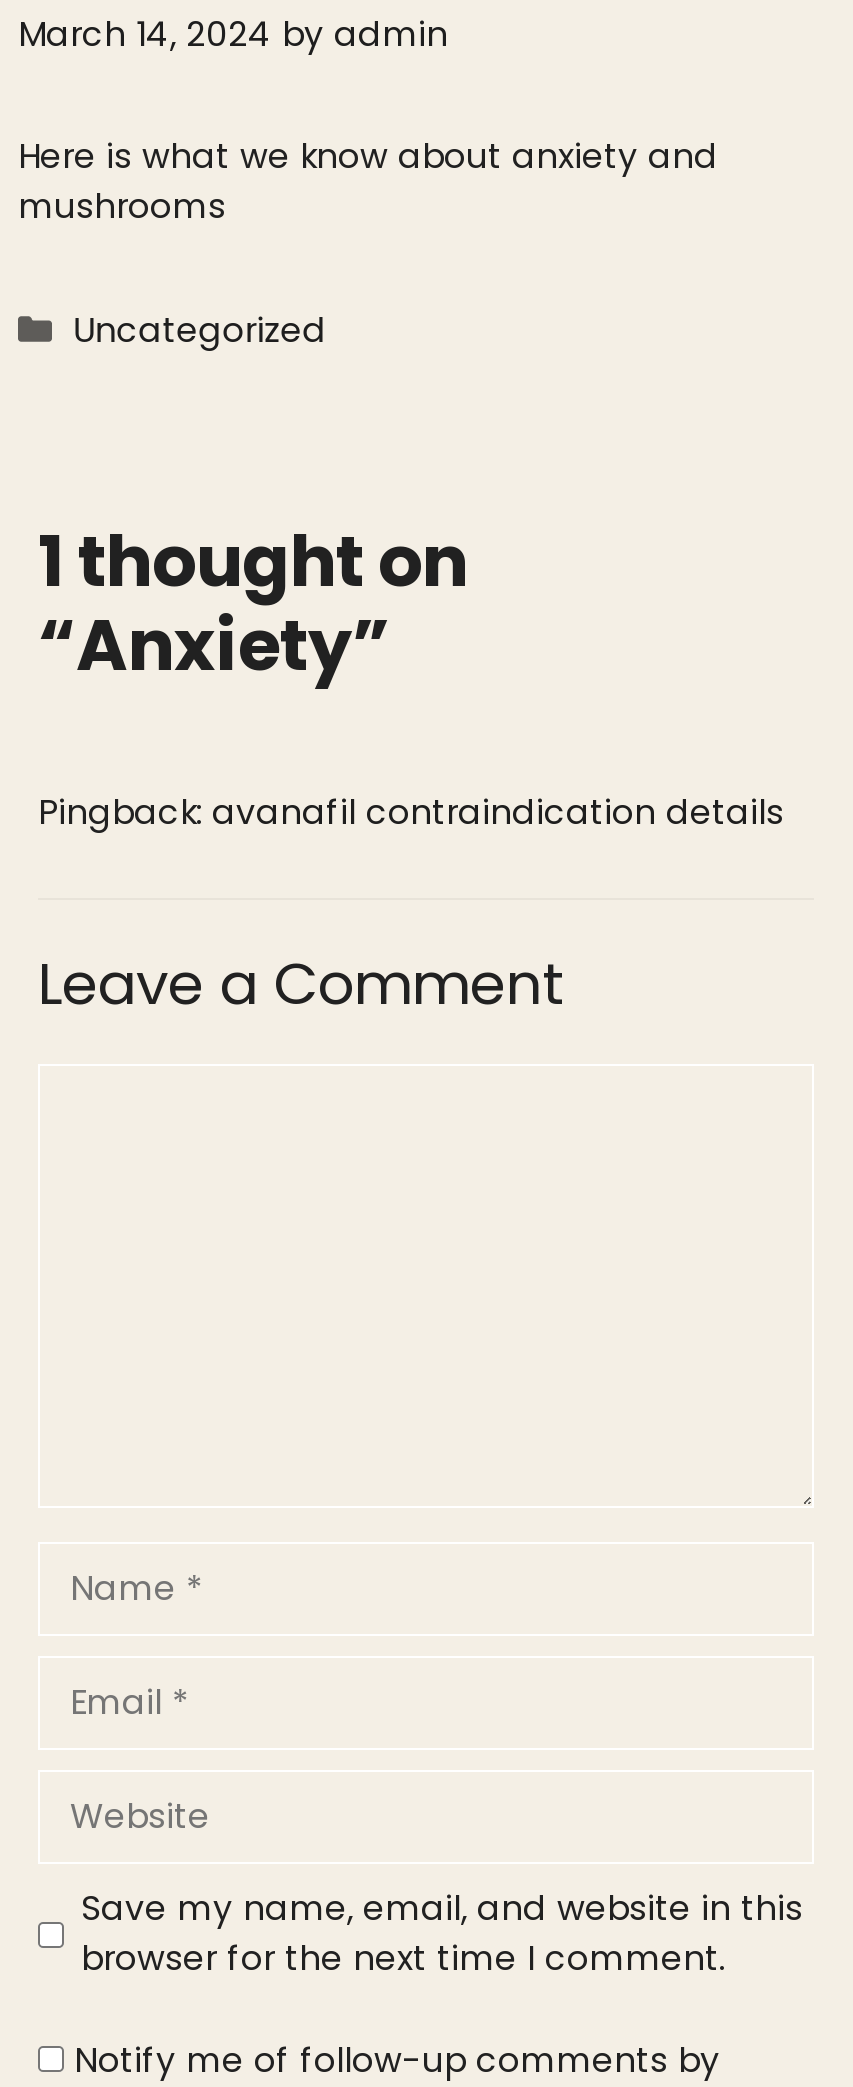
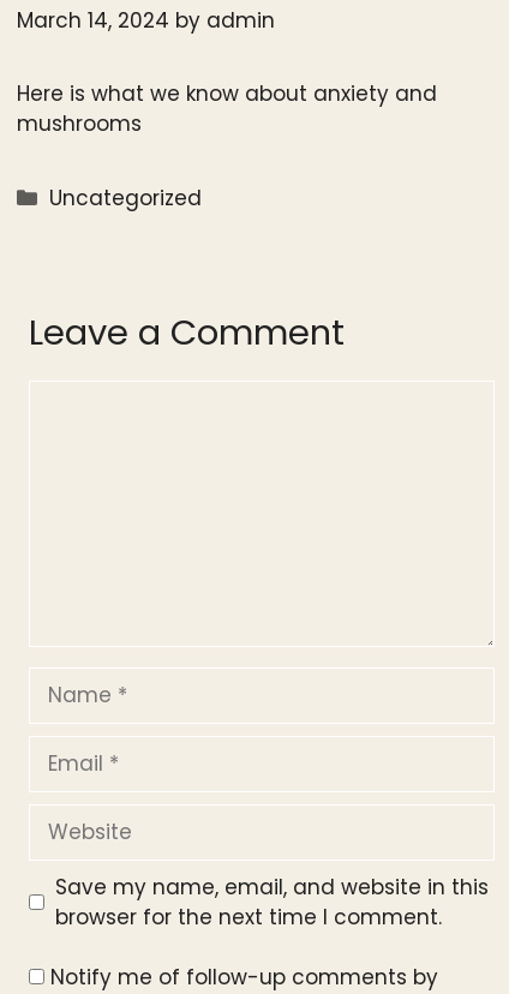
- 1 thought on
- “Anxiety”
- Pingback: avanafil contraindication details
